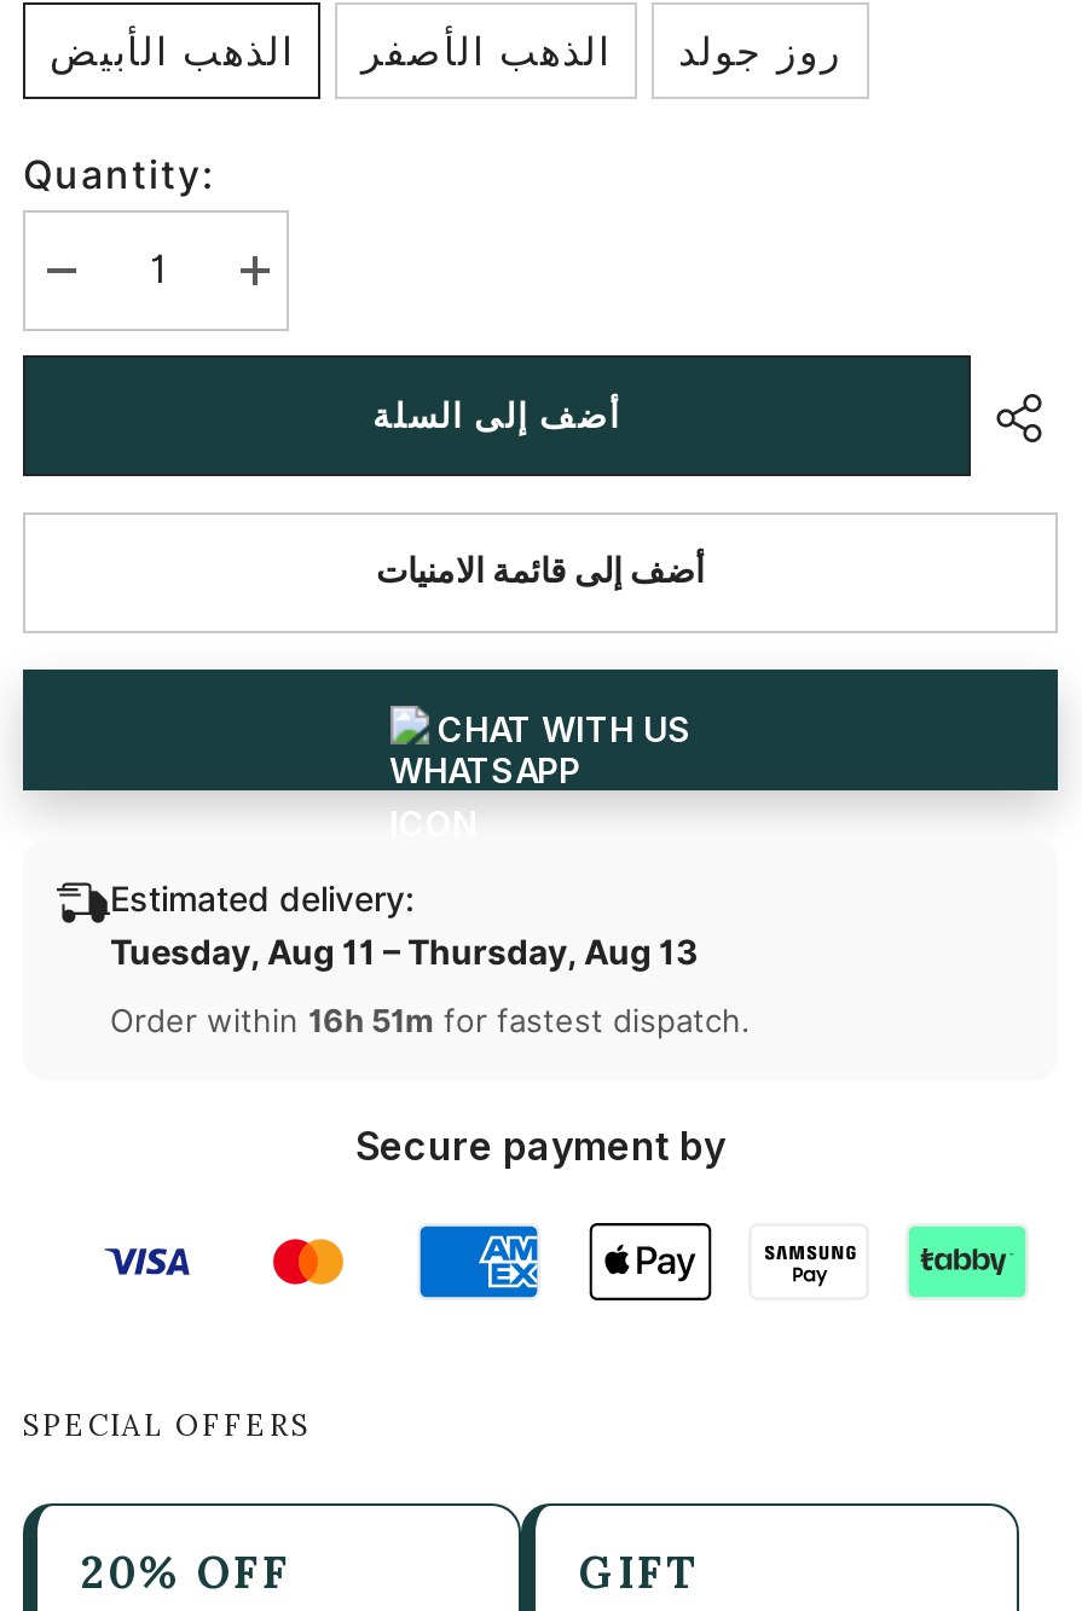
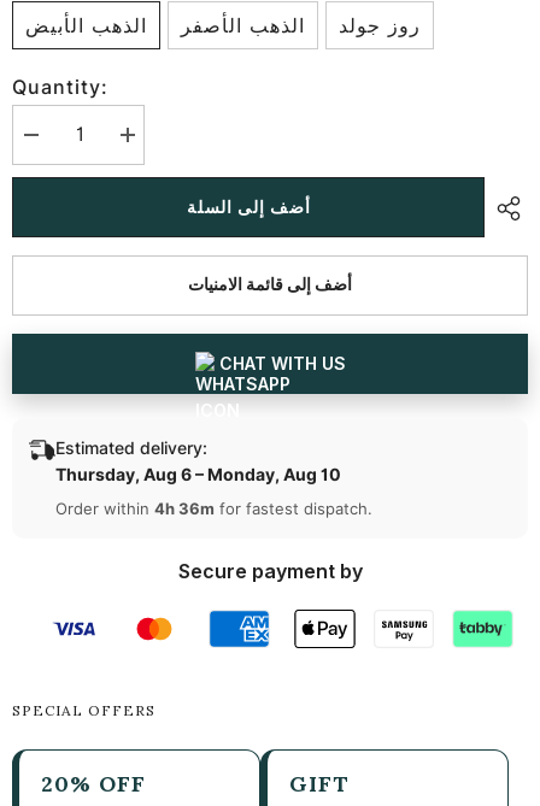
- Tuesday, Aug 11 – Thursday, Aug 13
+ Thursday, Aug 6 – Monday, Aug 10

- Order within 16h 51m for fastest dispatch.
+ Order within 4h 36m for fastest dispatch.
